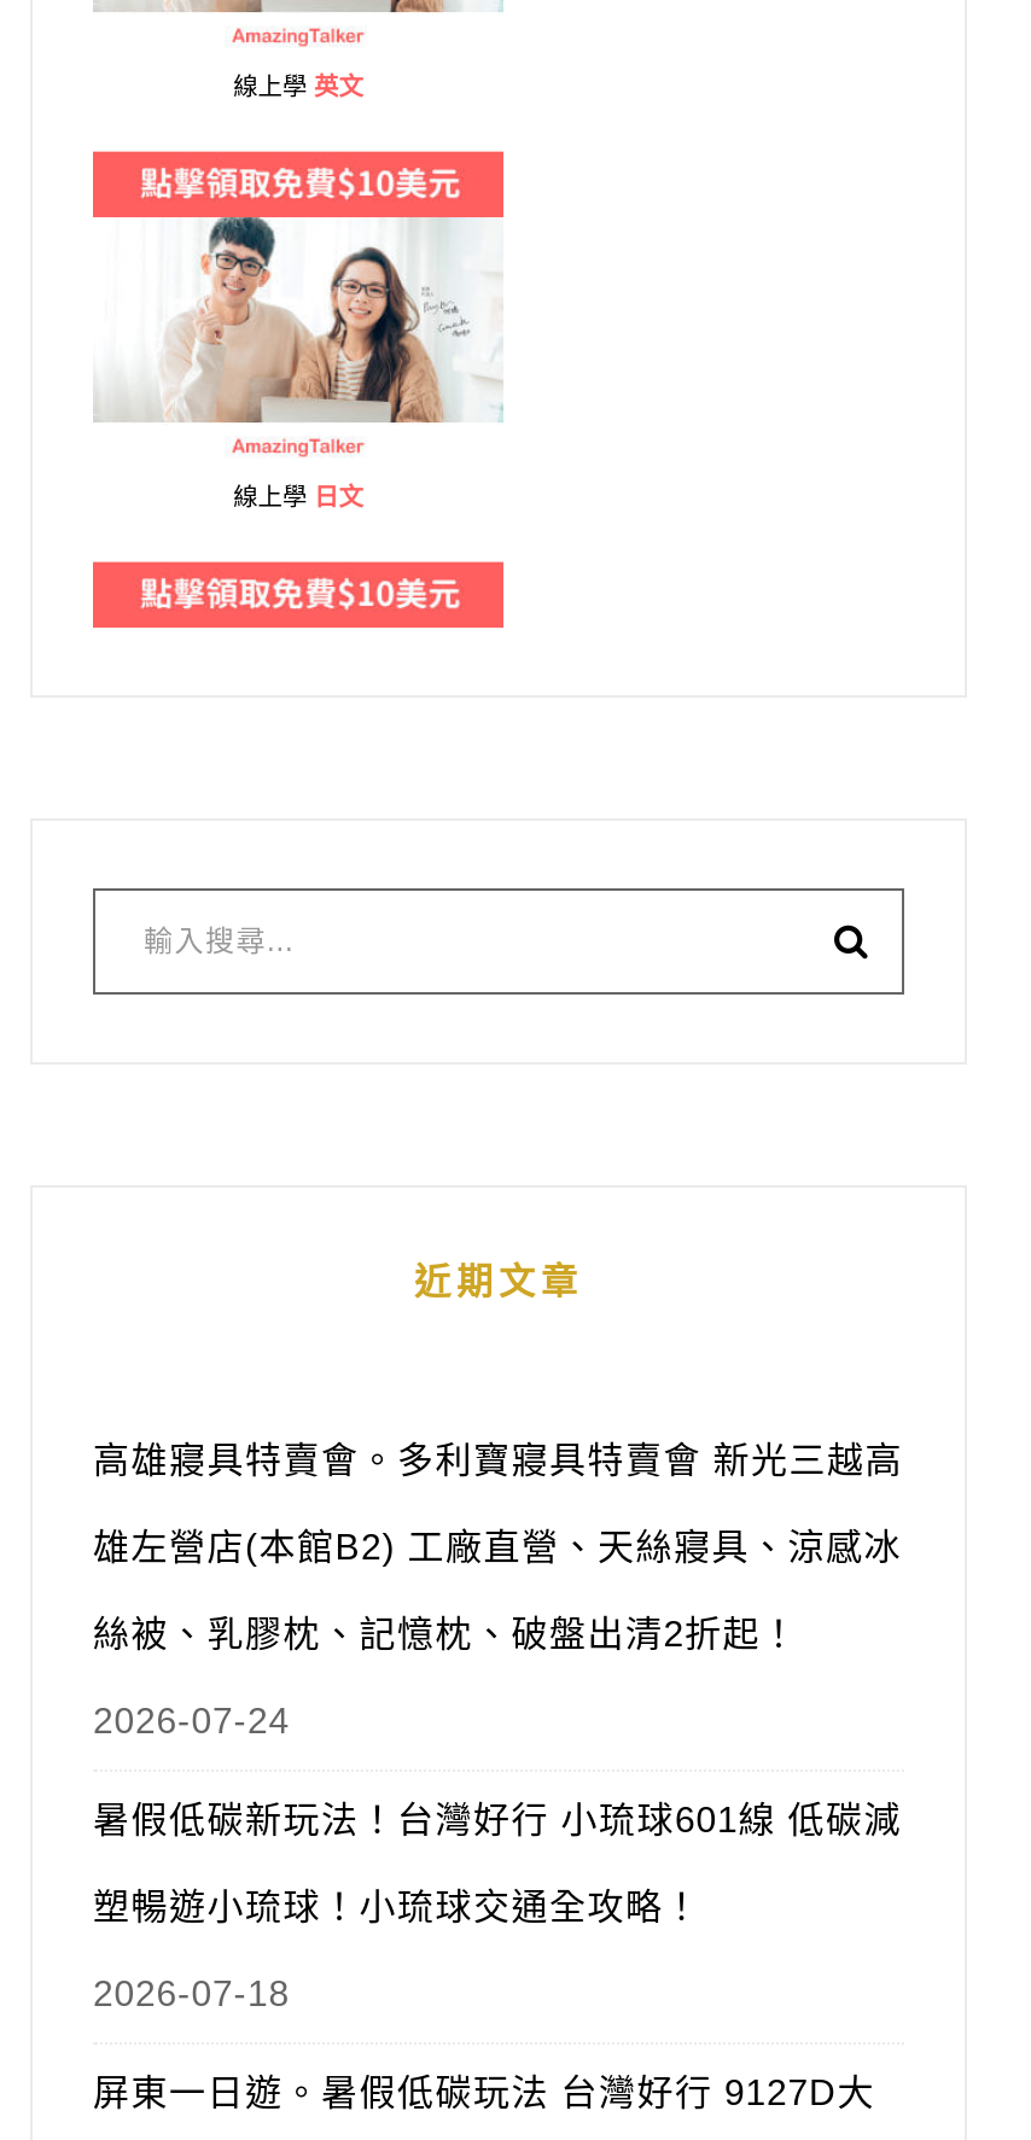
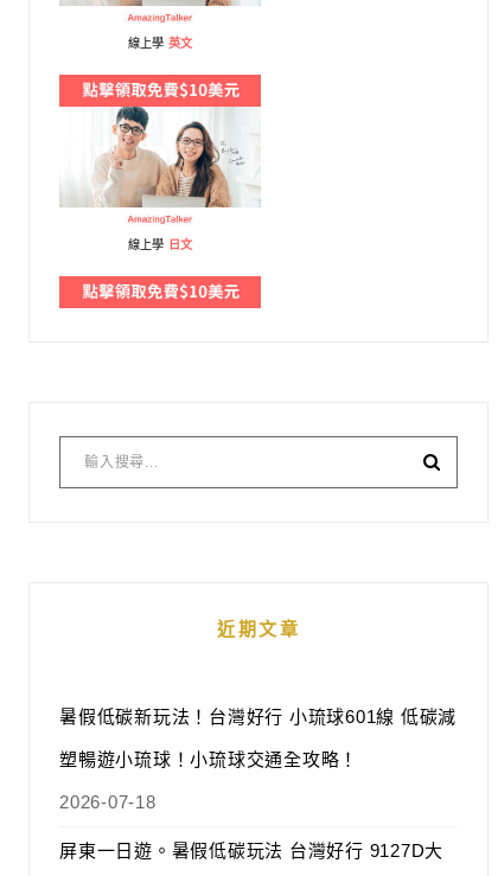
- 高雄寢具特賣會。多利寶寢具特賣會 新光三越高
- 雄左營店(本館B2) 工廠直營、天絲寢具、涼感冰
- 絲被、乳膠枕、記憶枕、破盤出清2折起！
- 2026-07-24
